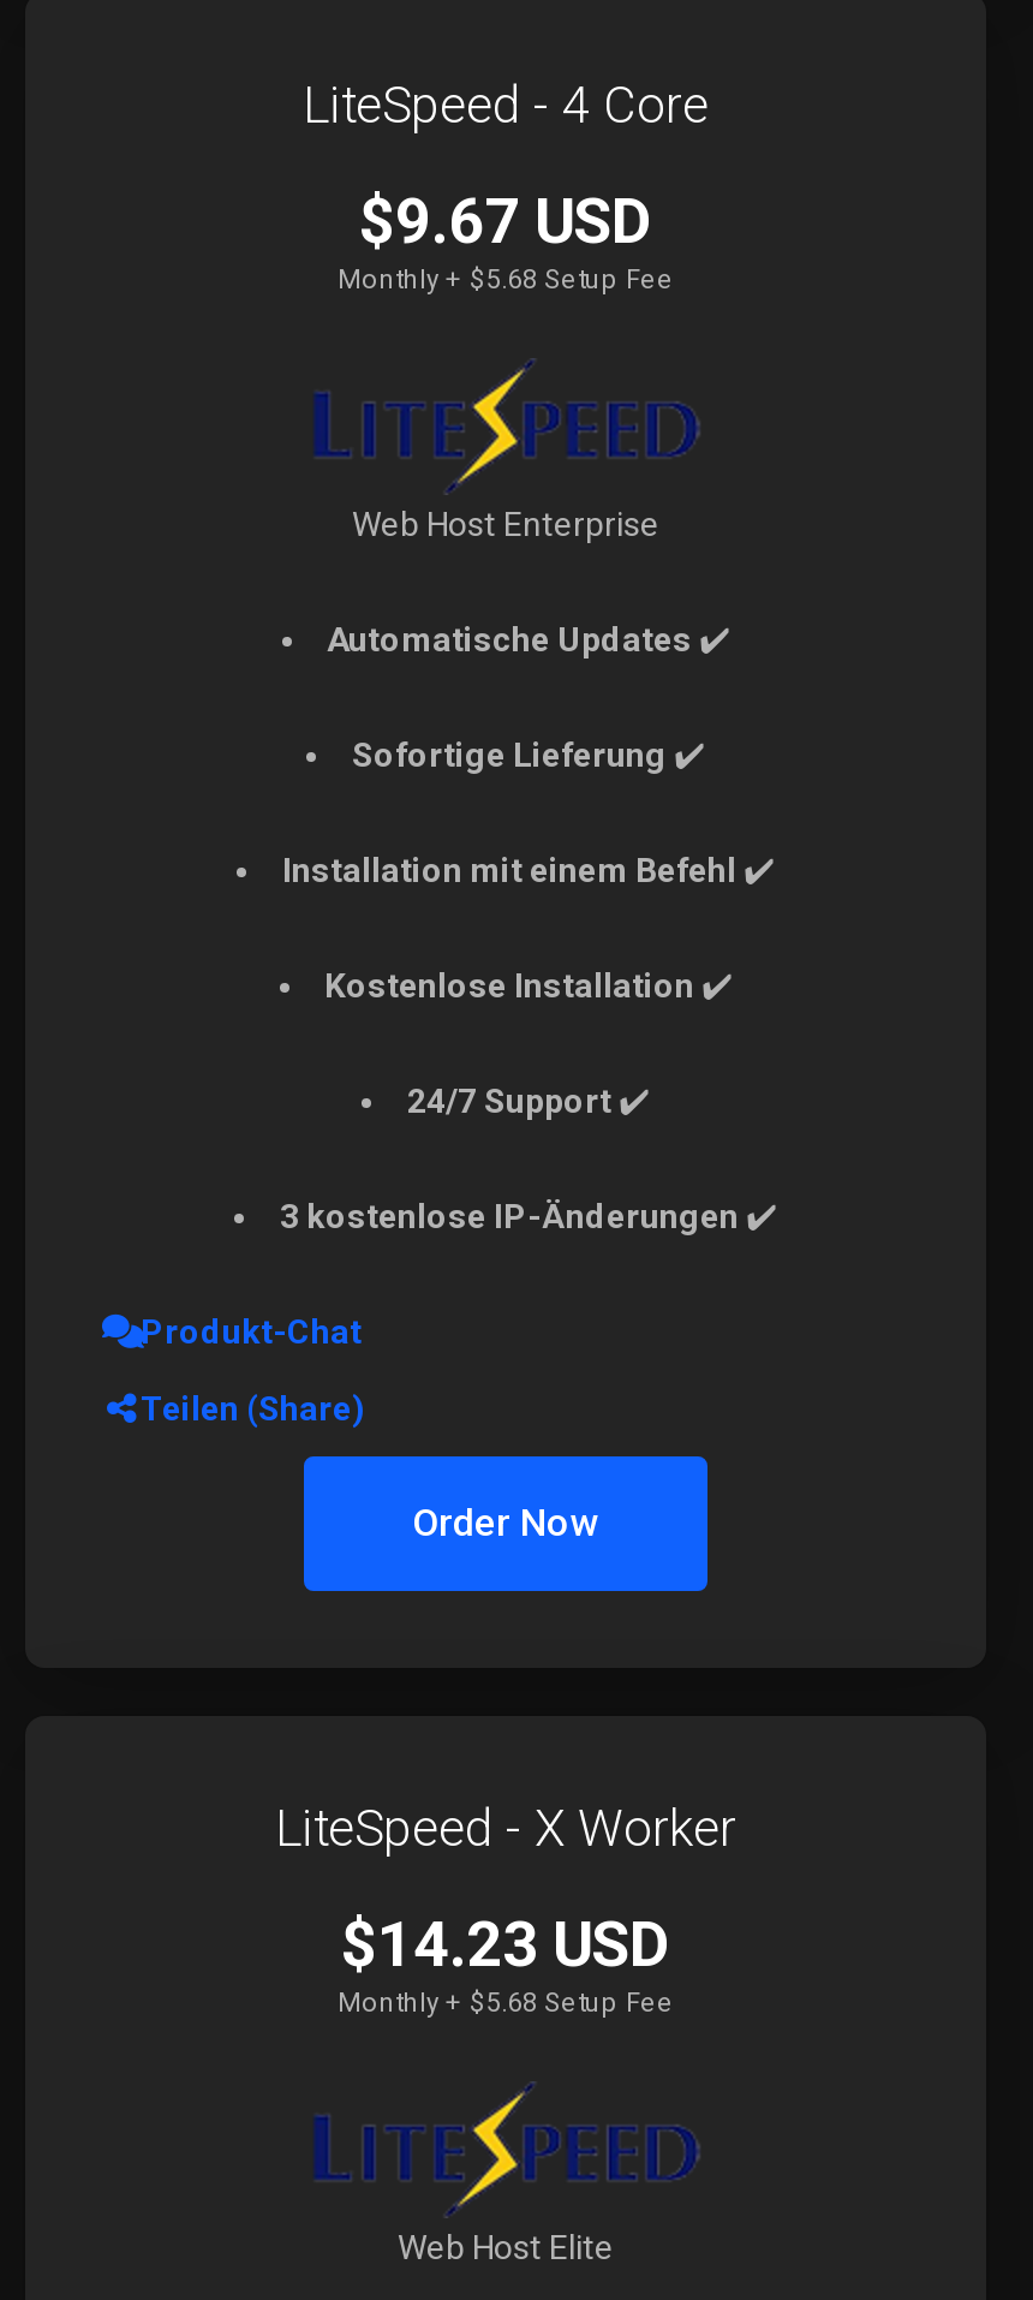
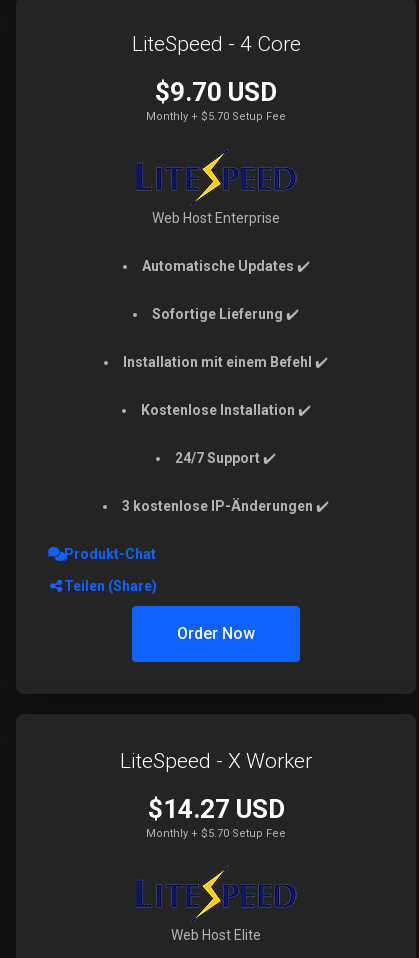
- $9.67 USD
+ $9.70 USD

- Monthly + $5.68 Setup Fee
+ Monthly + $5.70 Setup Fee

- $14.23 USD
+ $14.27 USD

- Monthly + $5.68 Setup Fee
+ Monthly + $5.70 Setup Fee
